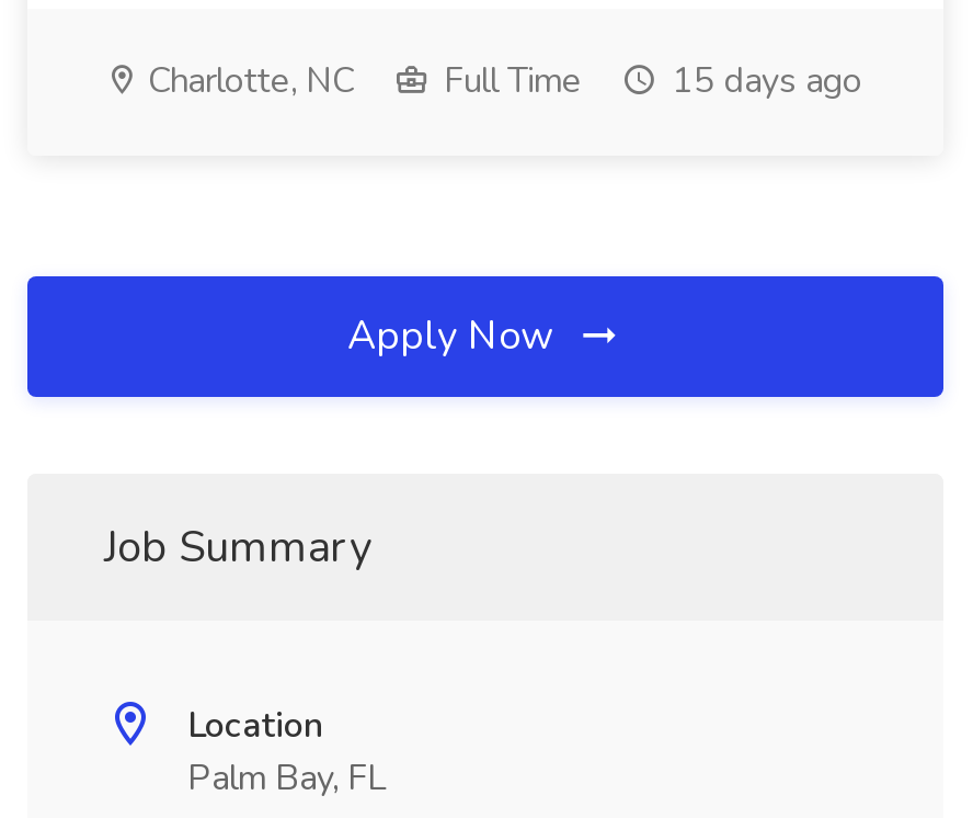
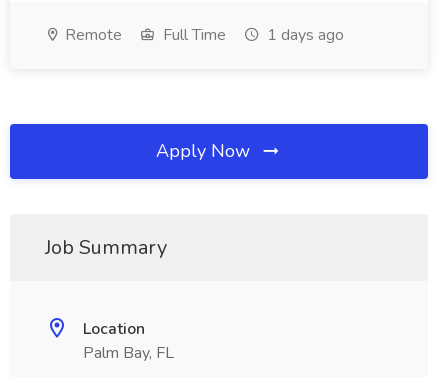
- Charlotte, NC
+ Remote

- 15 days ago
+ 1 days ago
